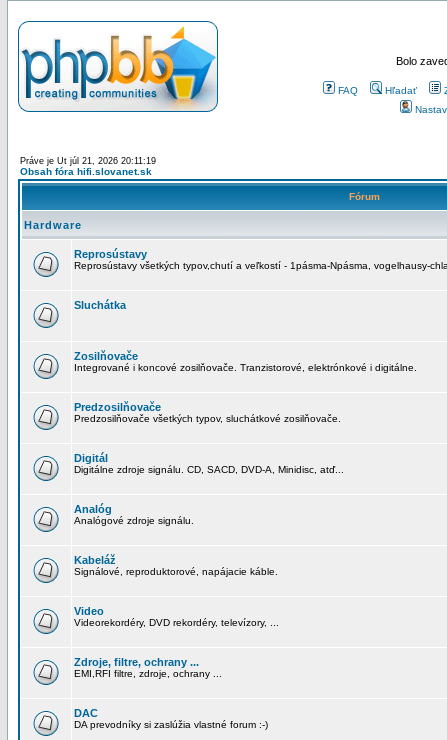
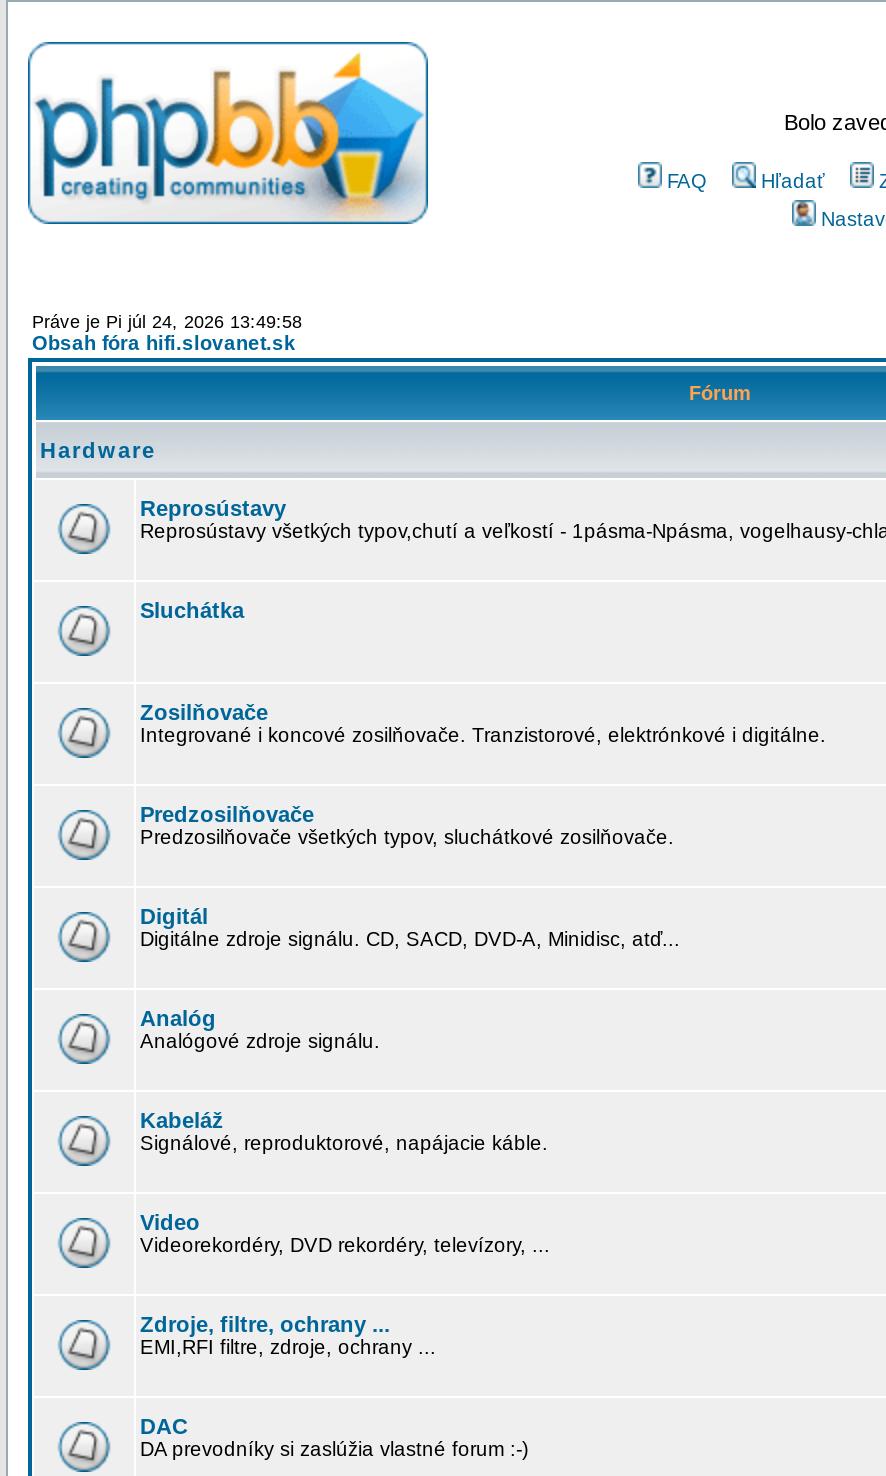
- Práve je Ut júl 21, 2026 20:11:19
+ Práve je Pi júl 24, 2026 13:49:58
